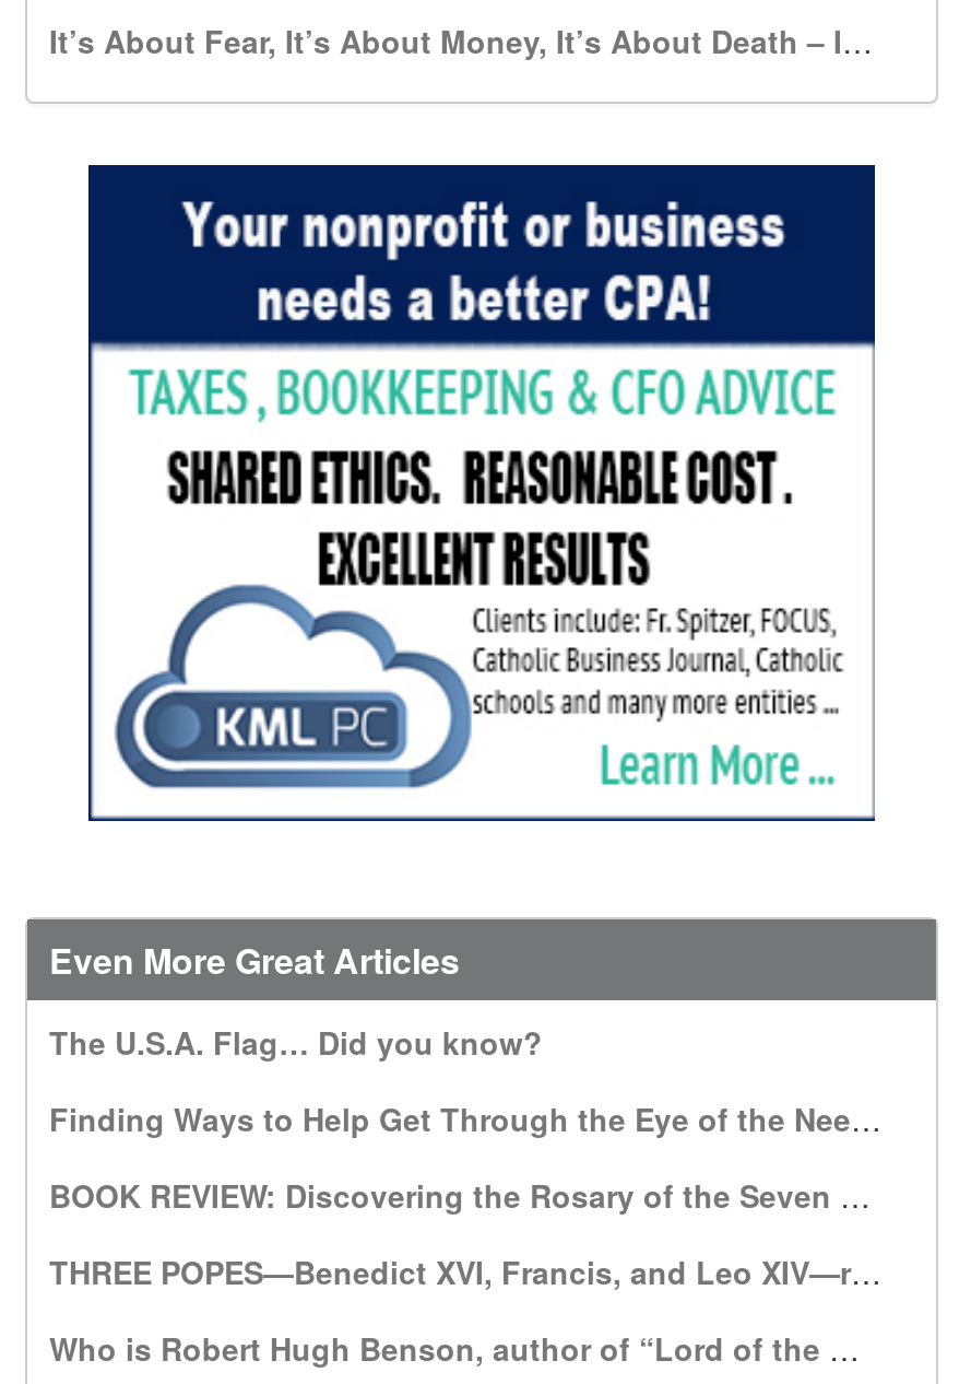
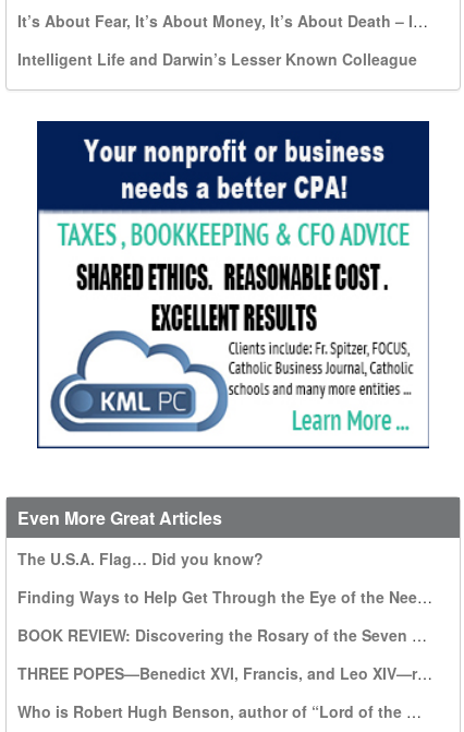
+ Intelligent Life and Darwin’s Lesser Known Colleague
